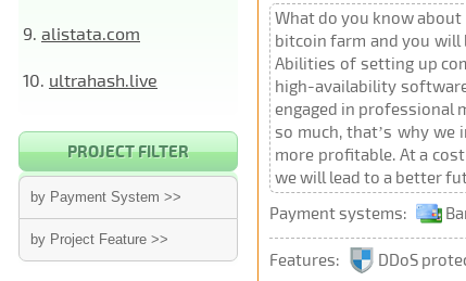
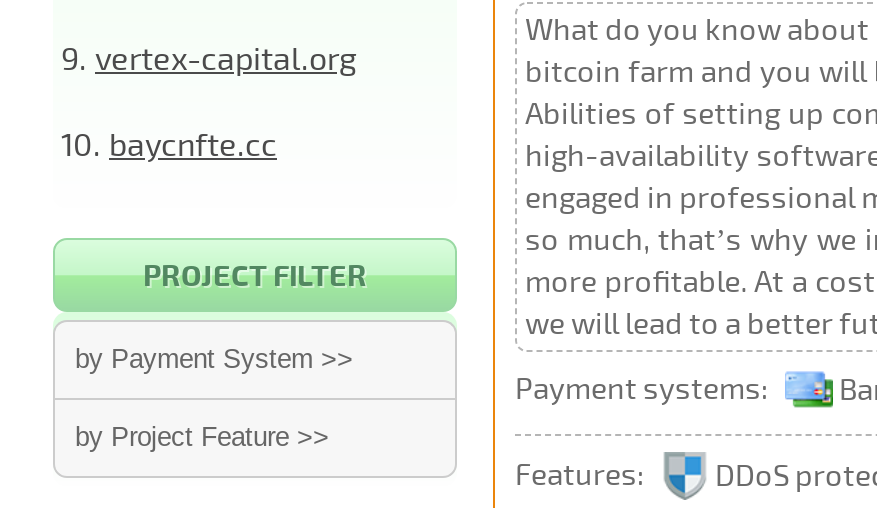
- 9. alistata.com
+ 9. vertex-capital.org

- 10. ultrahash.live
+ 10. baycnfte.cc
